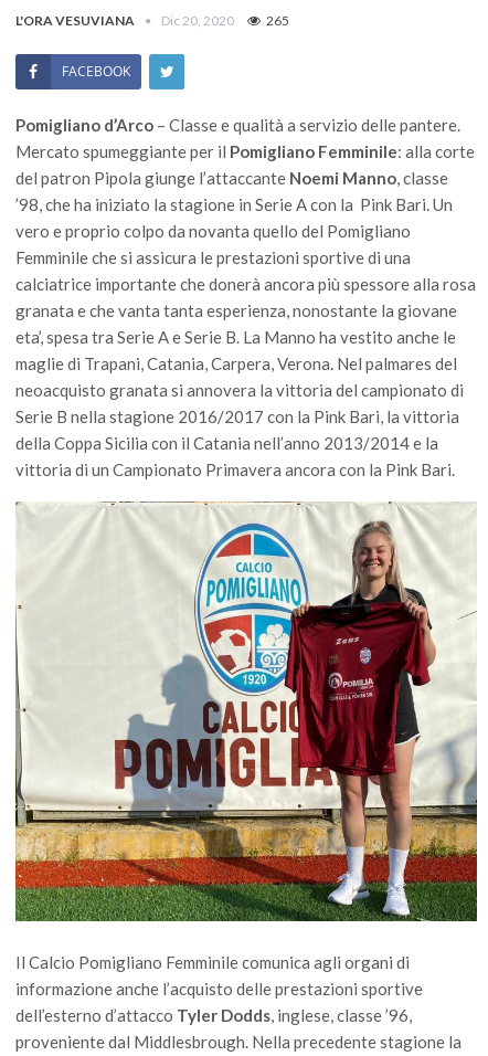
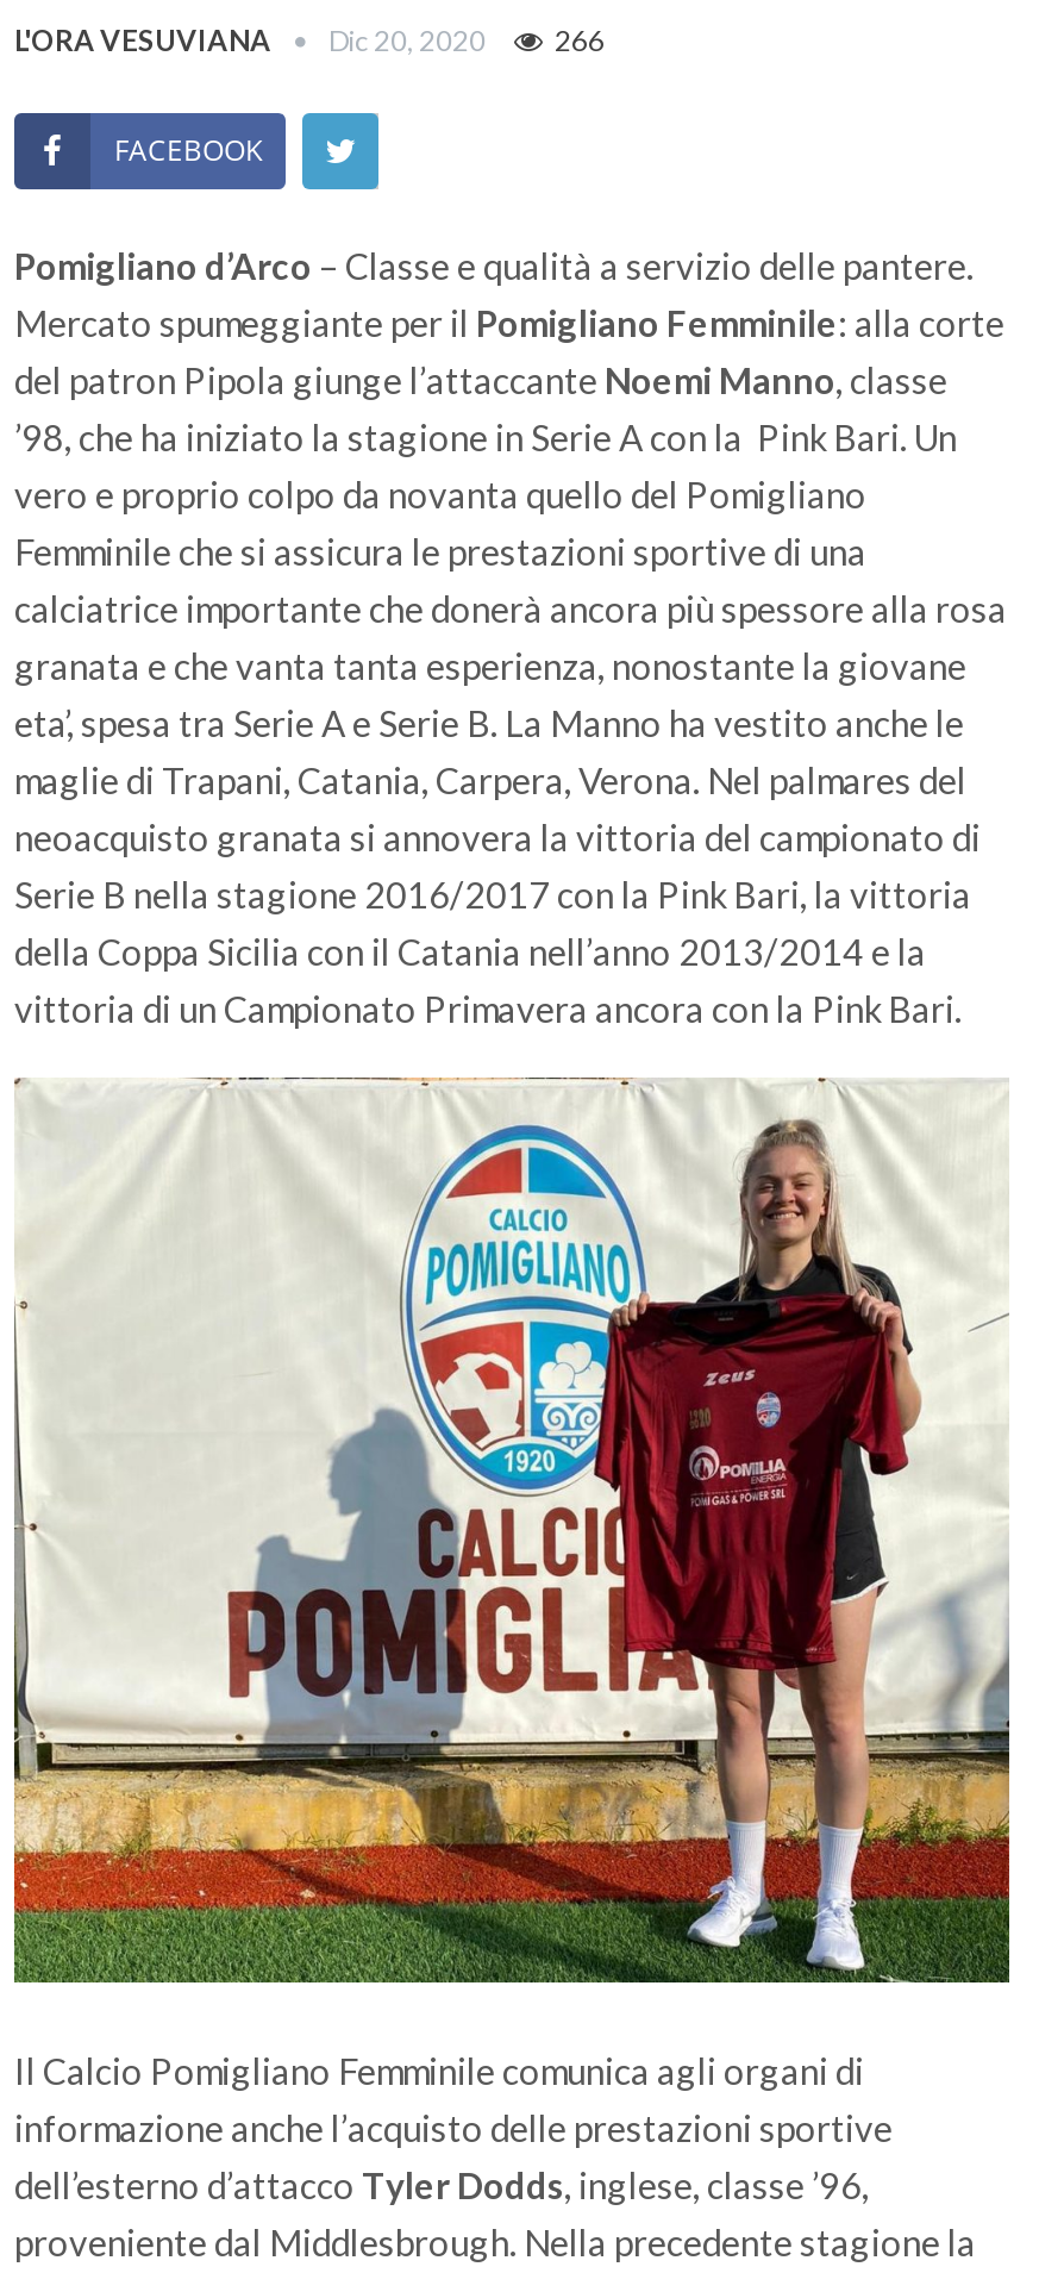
- L'ORA VESUVIANA Dic 20, 2020 265
+ L'ORA VESUVIANA Dic 20, 2020 266
